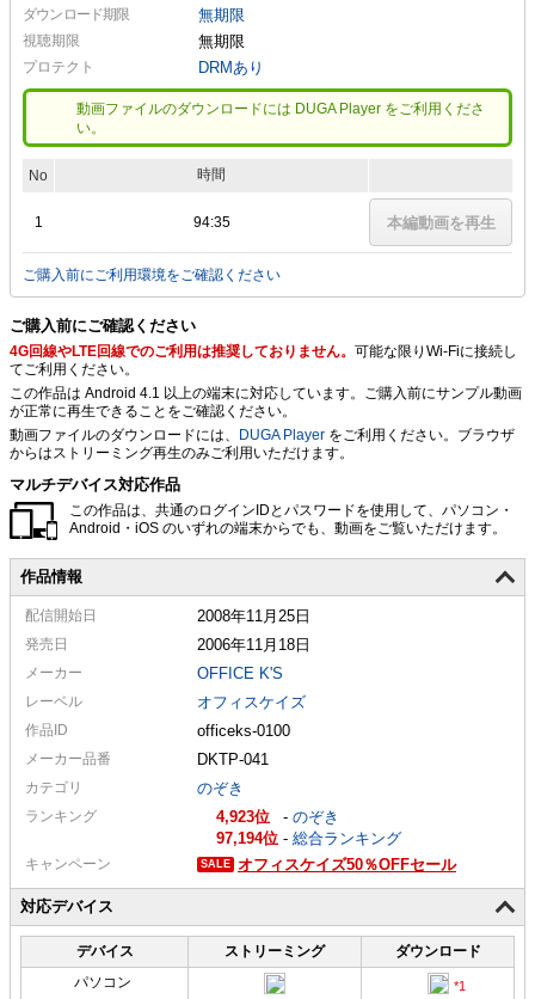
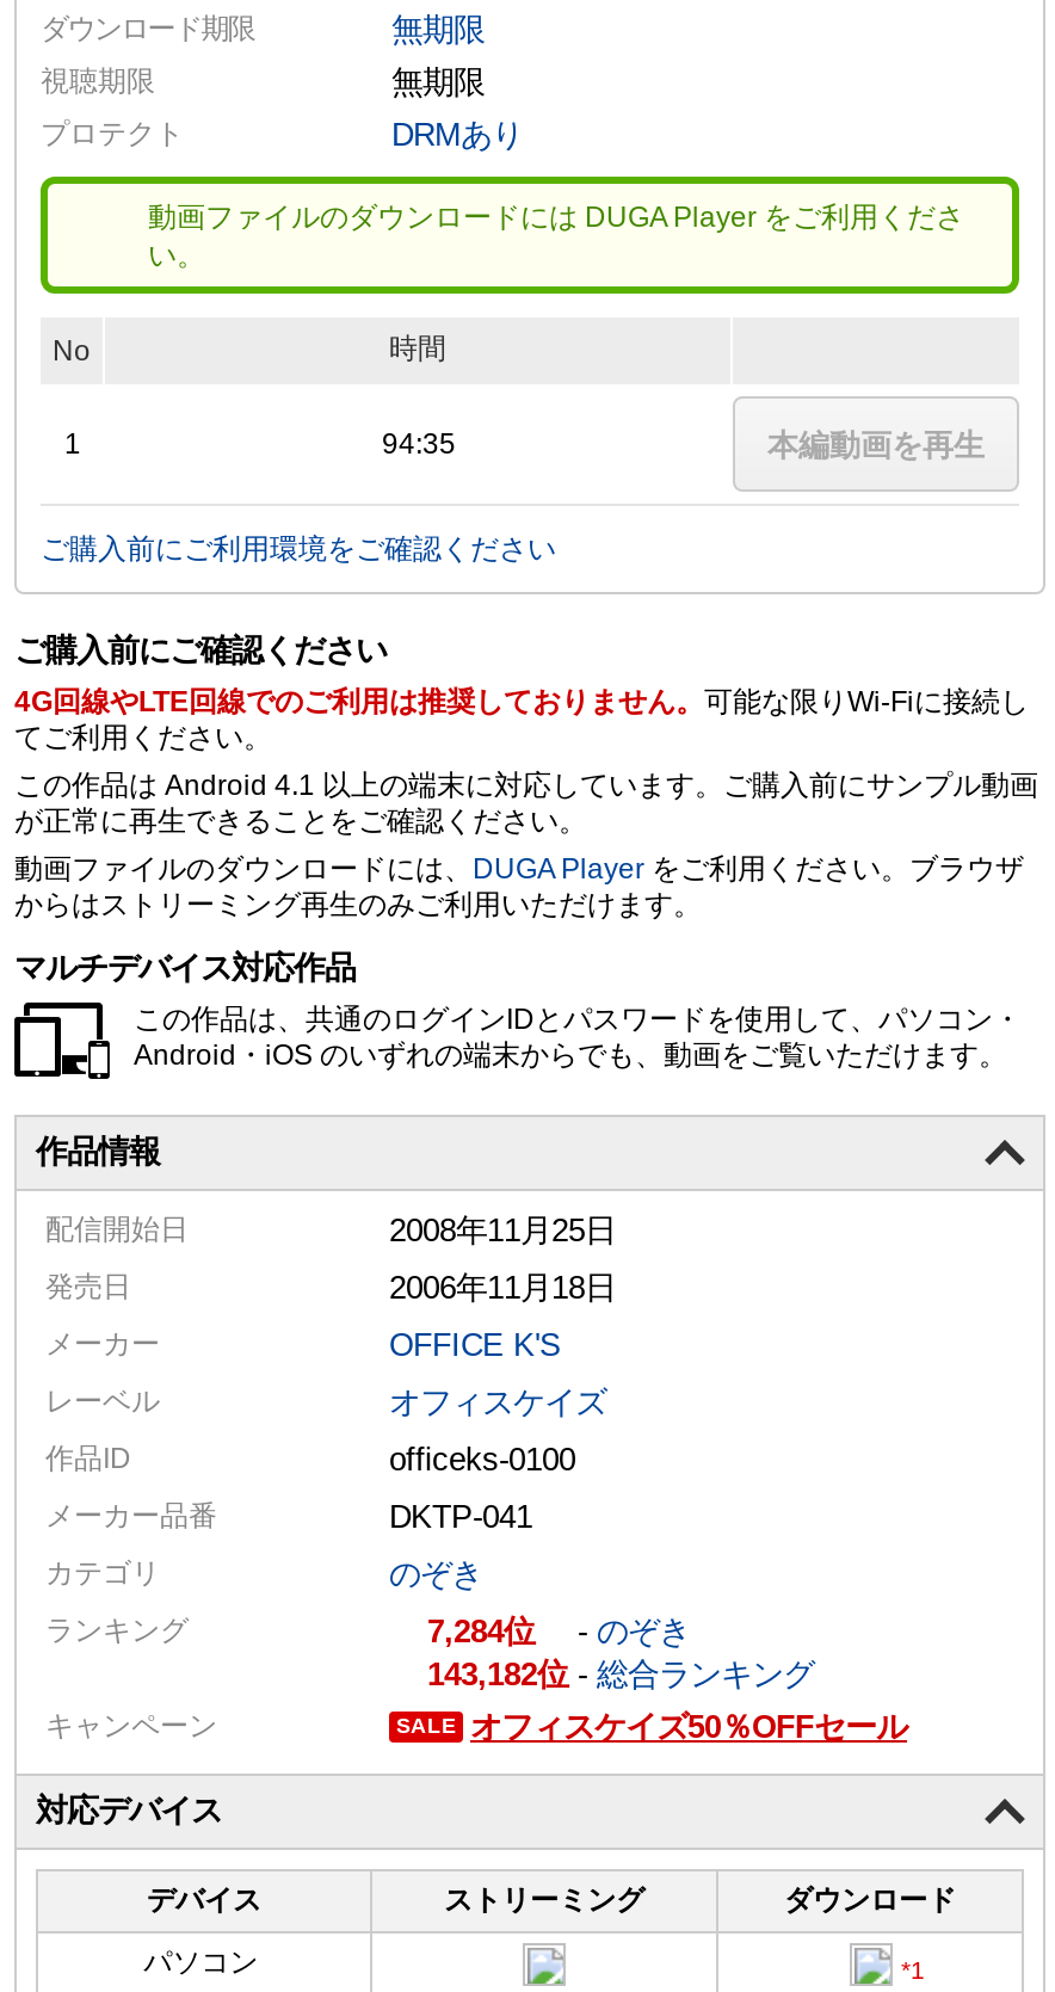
- 4,923 -のぞき
+ 7,284 -のぞき

- 97,194 -総合ランキング
+ 143,182 -総合ランキング
